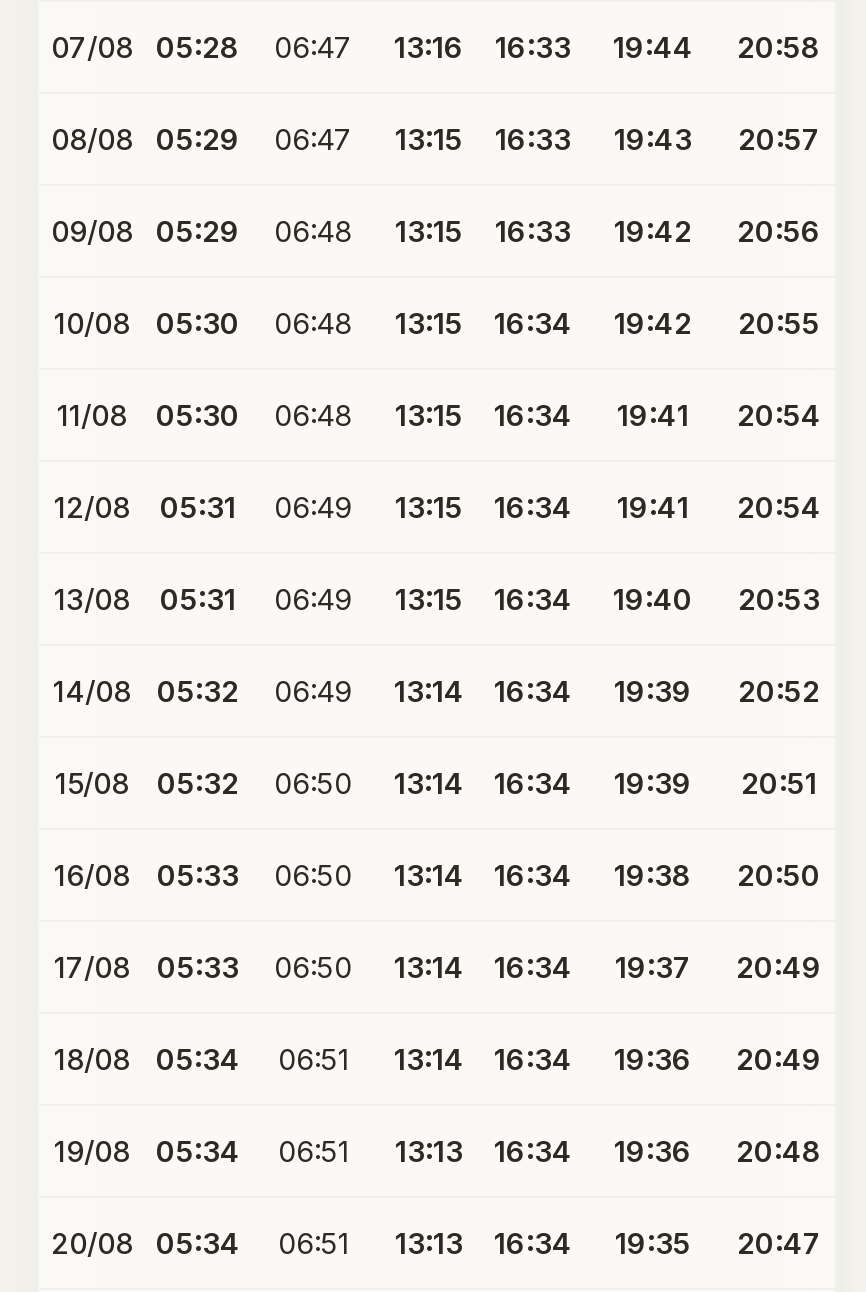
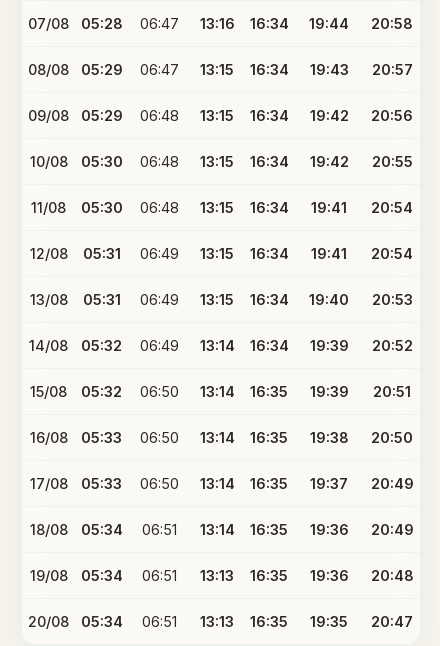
- 07/08 05:28 06:47 13:16 16:33 19:44 20:58
+ 07/08 05:28 06:47 13:16 16:34 19:44 20:58

- 08/08 05:29 06:47 13:15 16:33 19:43 20:57
+ 08/08 05:29 06:47 13:15 16:34 19:43 20:57

- 09/08 05:29 06:48 13:15 16:33 19:42 20:56
+ 09/08 05:29 06:48 13:15 16:34 19:42 20:56

- 15/08 05:32 06:50 13:14 16:34 19:39 20:51
+ 15/08 05:32 06:50 13:14 16:35 19:39 20:51

- 16/08 05:33 06:50 13:14 16:34 19:38 20:50
+ 16/08 05:33 06:50 13:14 16:35 19:38 20:50

- 17/08 05:33 06:50 13:14 16:34 19:37 20:49
+ 17/08 05:33 06:50 13:14 16:35 19:37 20:49

- 18/08 05:34 06:51 13:14 16:34 19:36 20:49
+ 18/08 05:34 06:51 13:14 16:35 19:36 20:49

- 19/08 05:34 06:51 13:13 16:34 19:36 20:48
+ 19/08 05:34 06:51 13:13 16:35 19:36 20:48

- 20/08 05:34 06:51 13:13 16:34 19:35 20:47
+ 20/08 05:34 06:51 13:13 16:35 19:35 20:47
